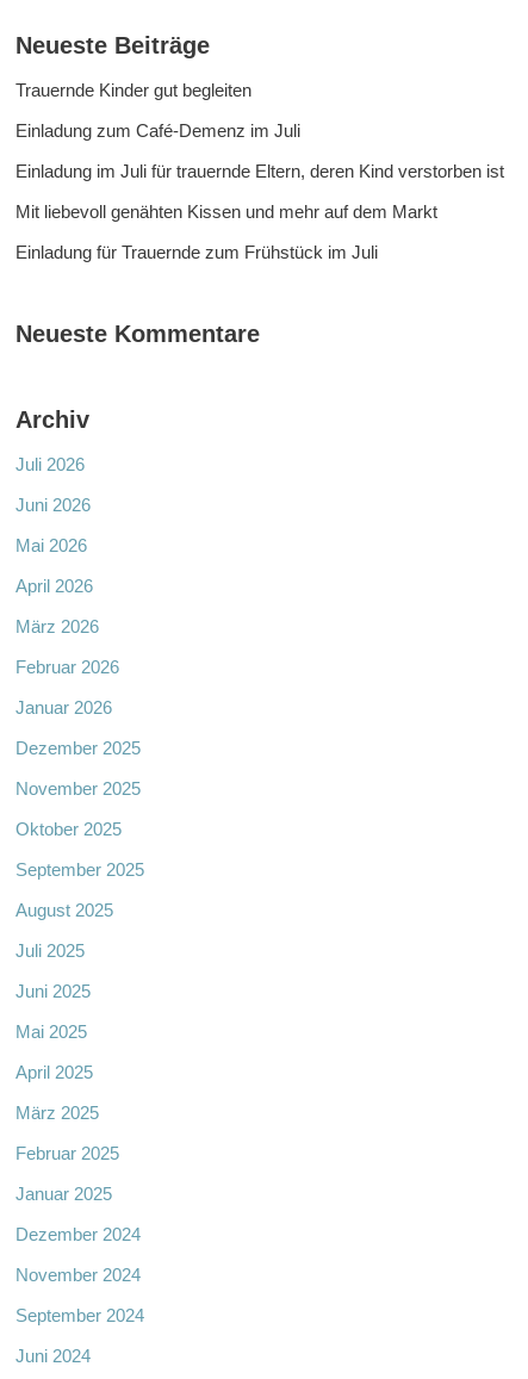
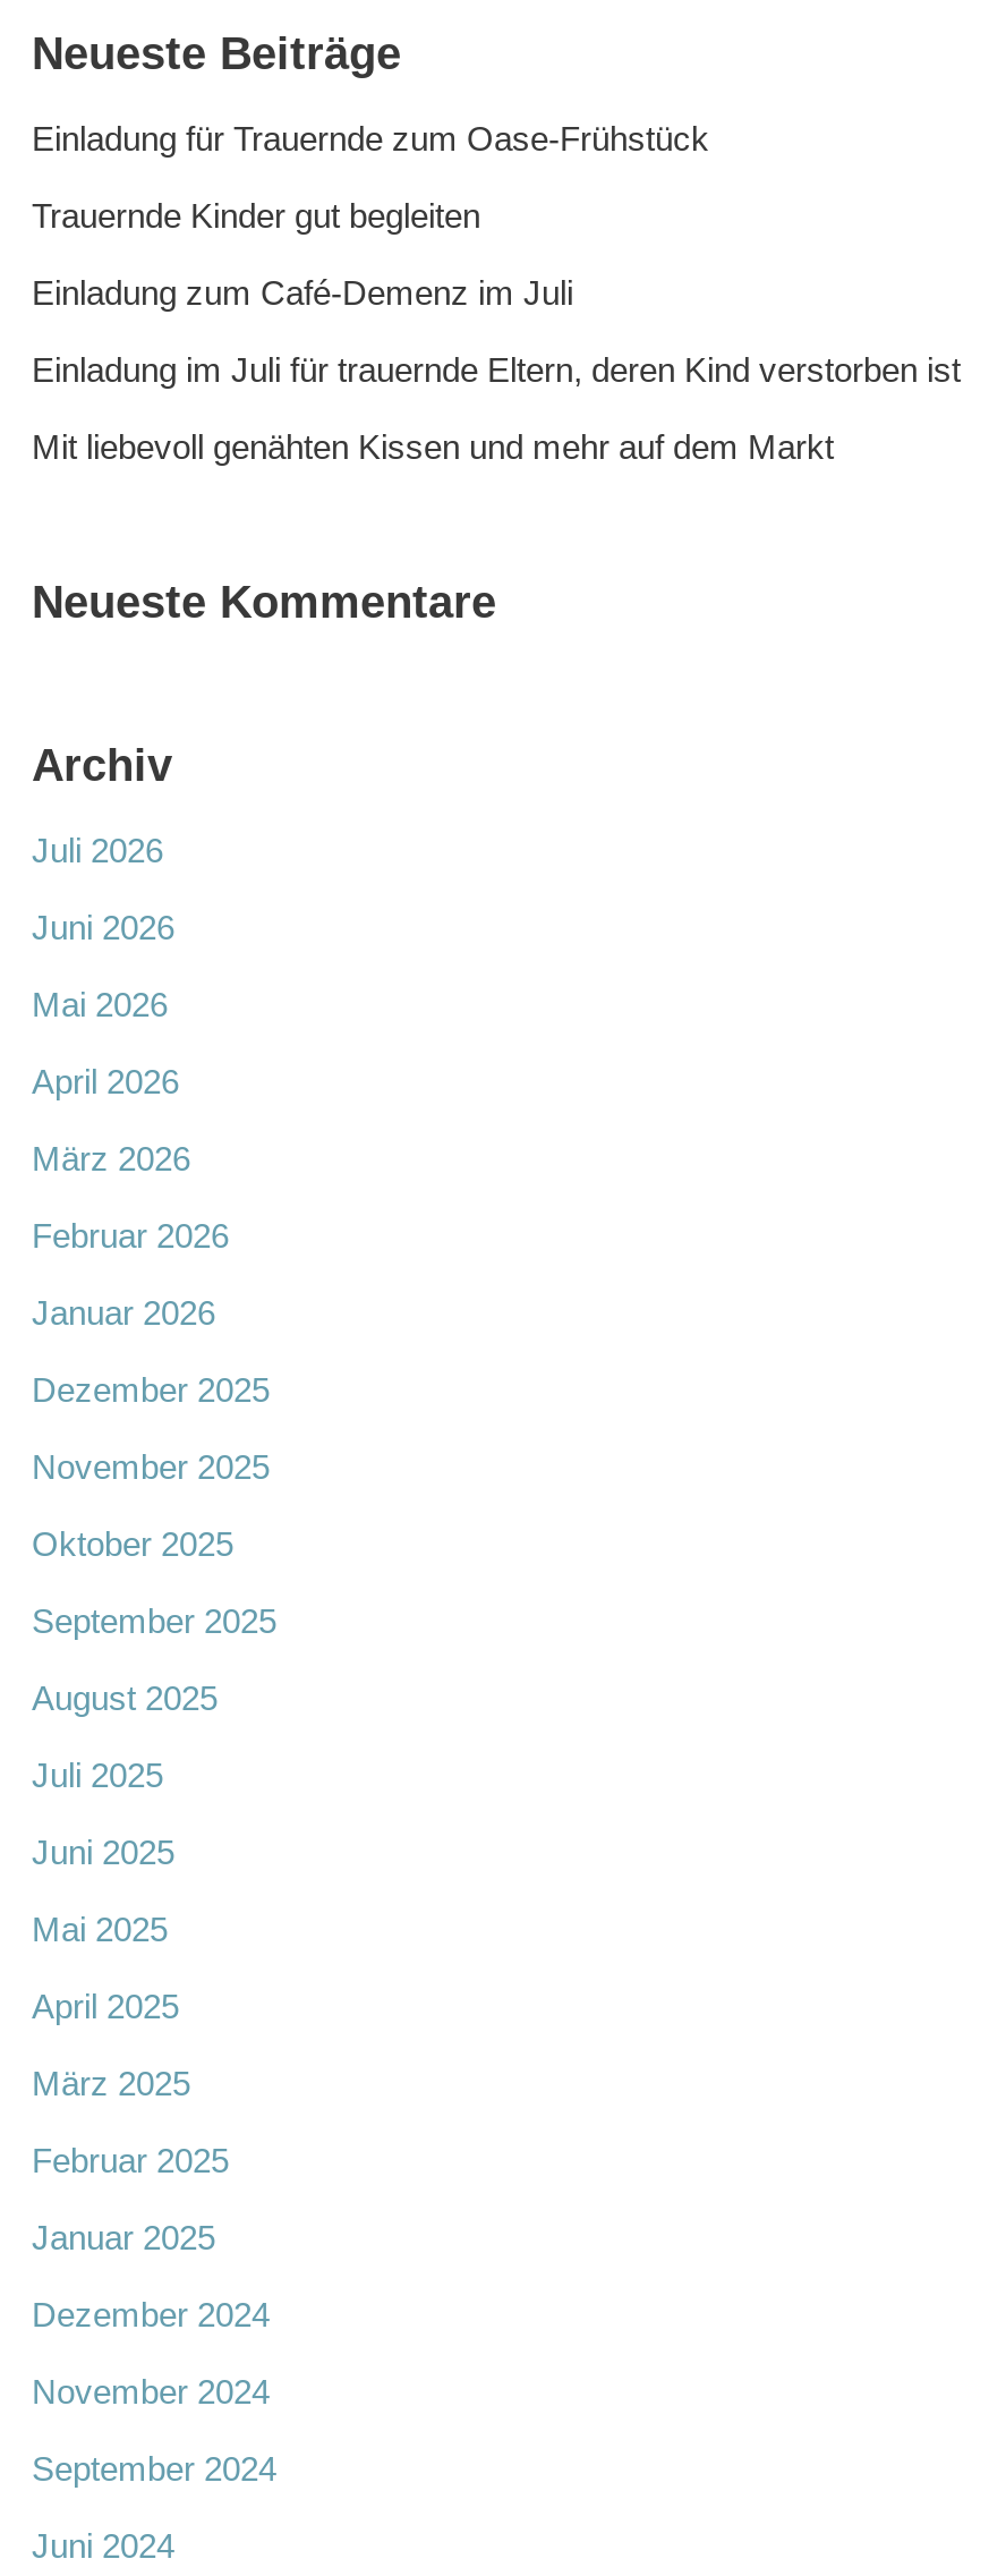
+ Einladung für Trauernde zum Oase-Frühstück

moved down: Trauernde Kinder gut begleiten | Einladung zum Café-Demenz im Juli | Einladung im Juli für trauernde Eltern, deren Kind verstorben ist | Mit liebevoll genähten Kissen und mehr auf dem Markt

- Einladung für Trauernde zum Frühstück im Juli
